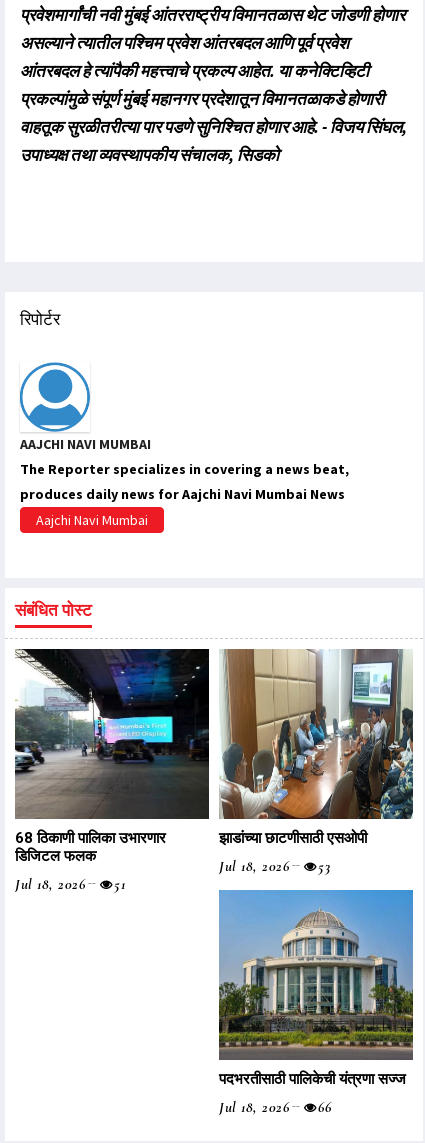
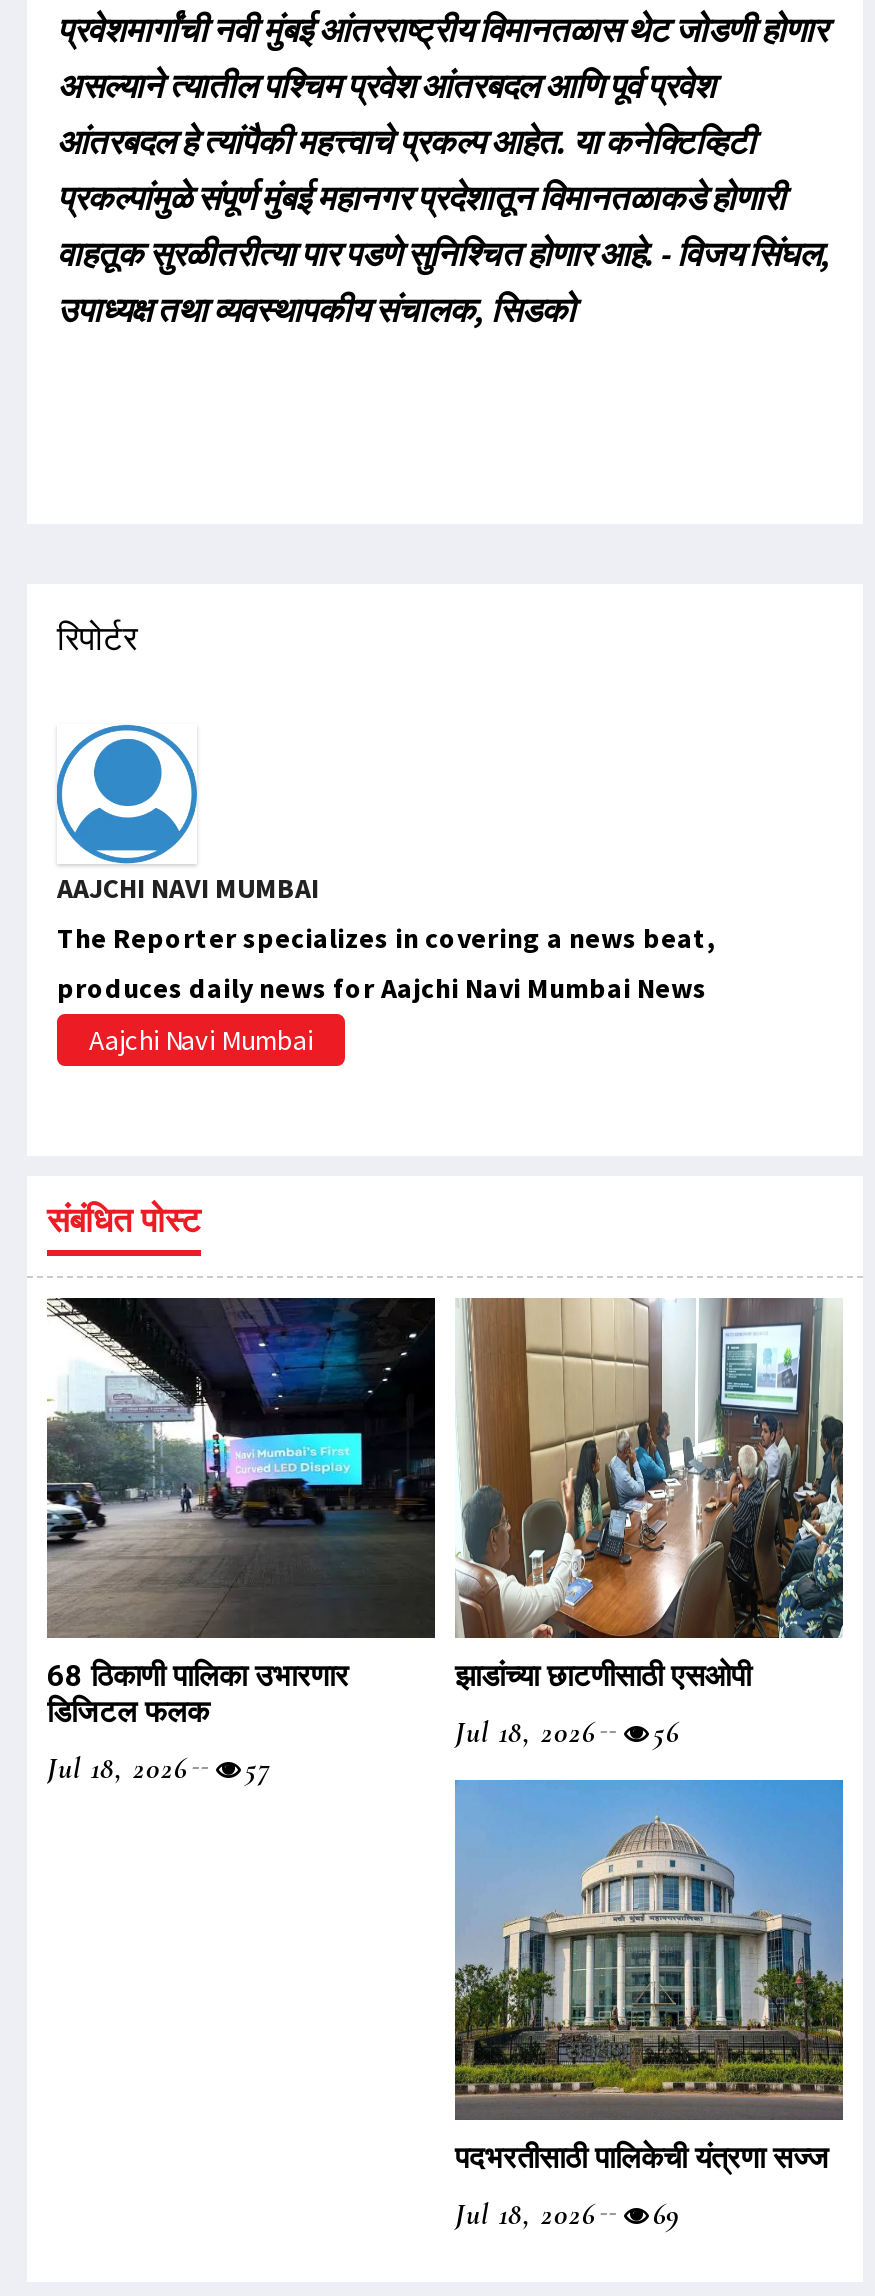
- Jul 18, 2026 53
+ Jul 18, 2026 56

- Jul 18, 2026 51
+ Jul 18, 2026 57

- Jul 18, 2026 66
+ Jul 18, 2026 69
